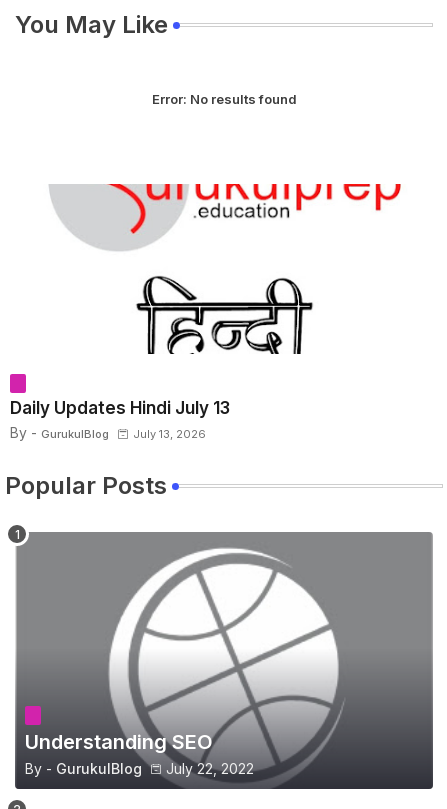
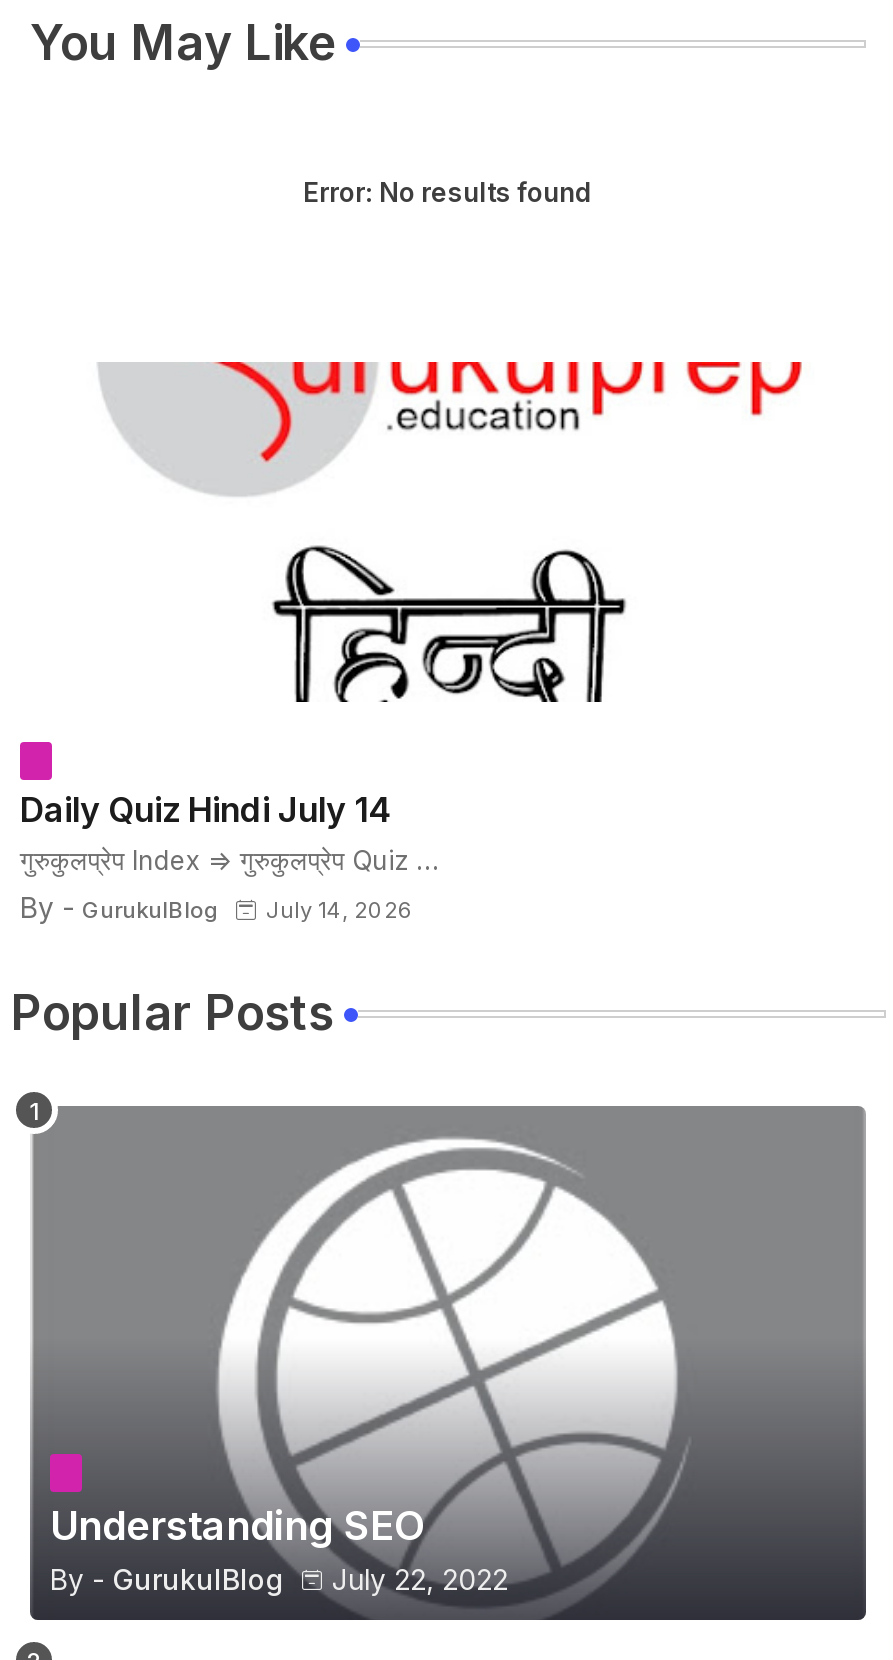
- Daily Updates Hindi July 13
+ Daily Quiz Hindi July 14
+ गुरुकुलप्रेप Index => गुरुकुलप्रेप Quiz …

- By - GurukulBlog July 13, 2026
+ By - GurukulBlog July 14, 2026
